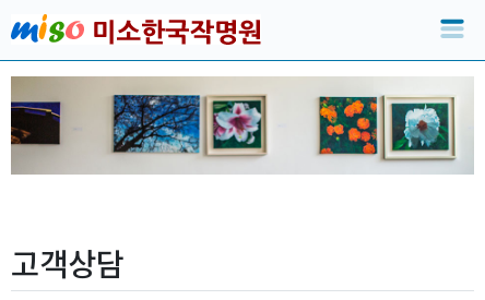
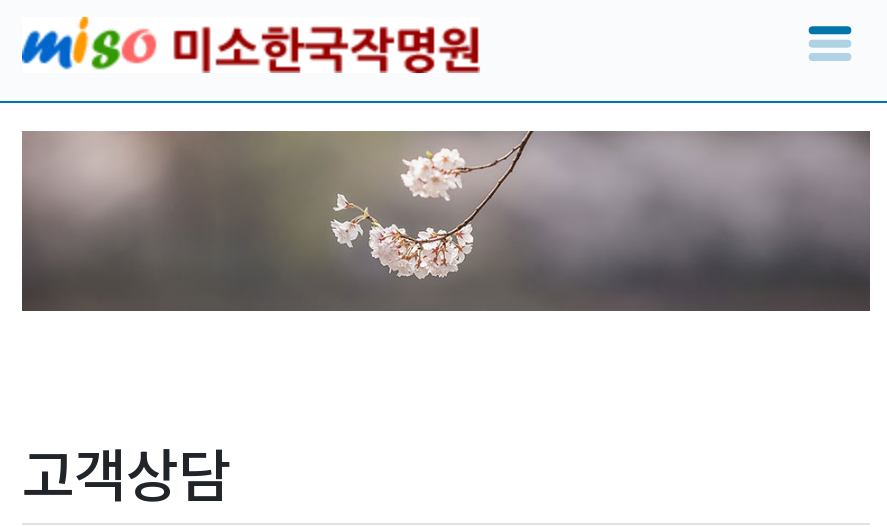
- [image]
+ [image]
